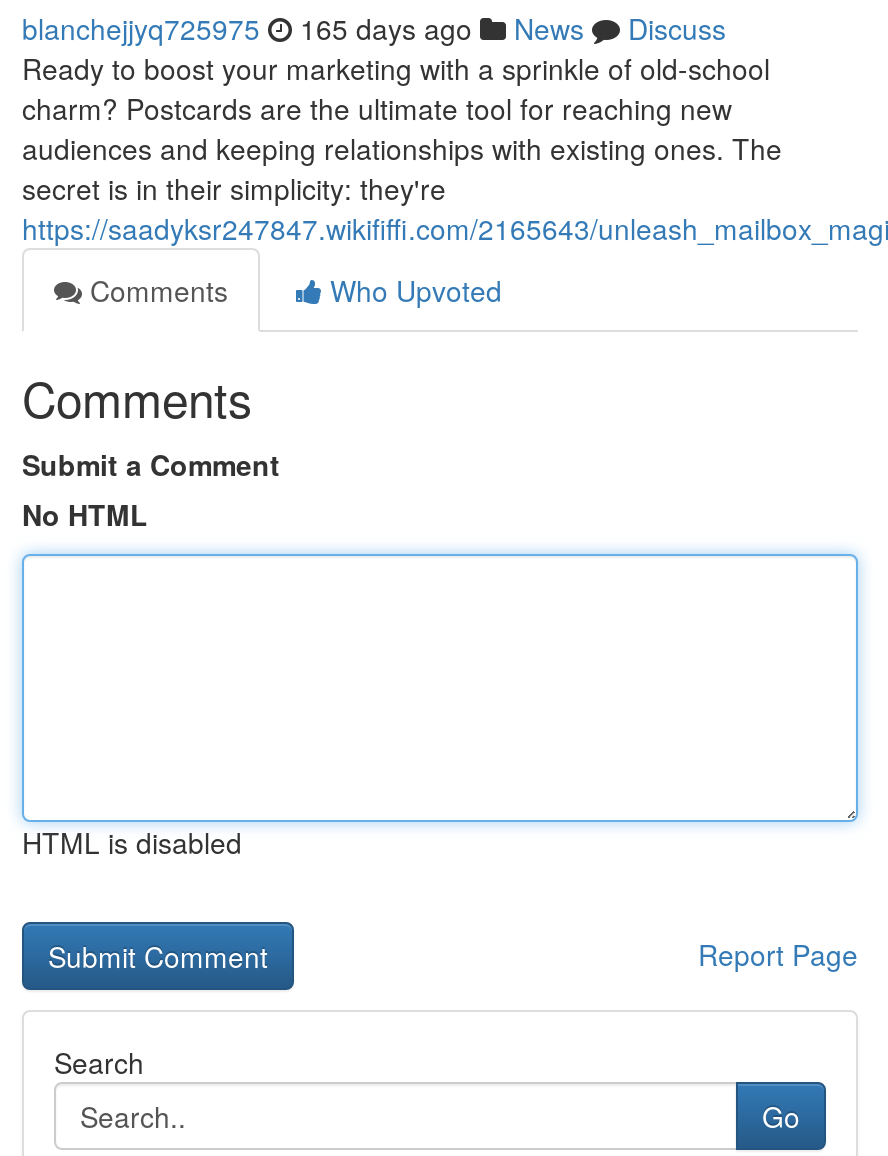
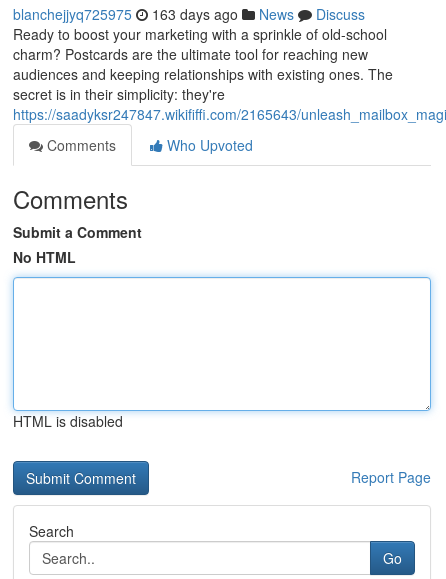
- blanchejjyq725975 165 days ago News Discuss
+ blanchejjyq725975 163 days ago News Discuss
